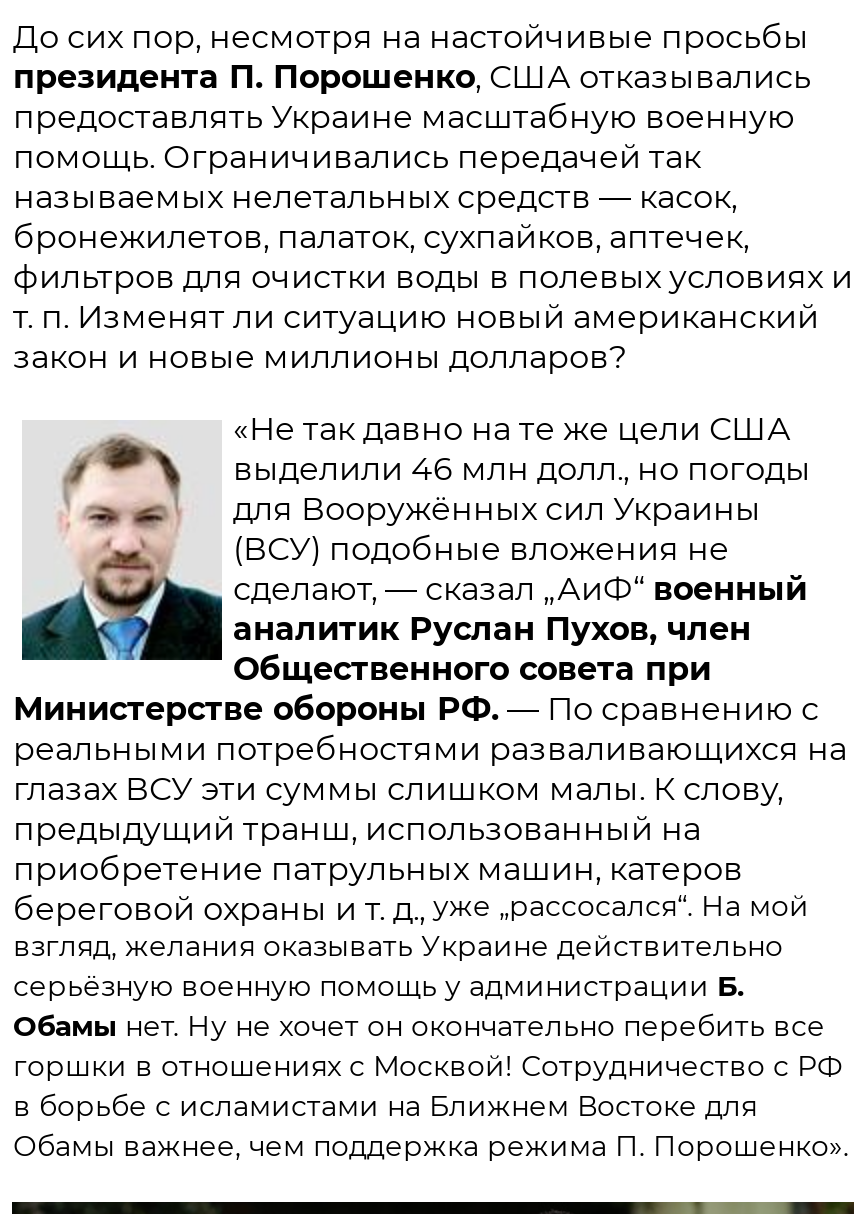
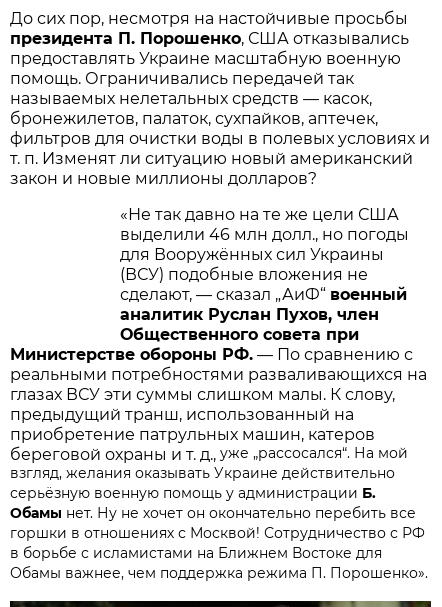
- [image]
